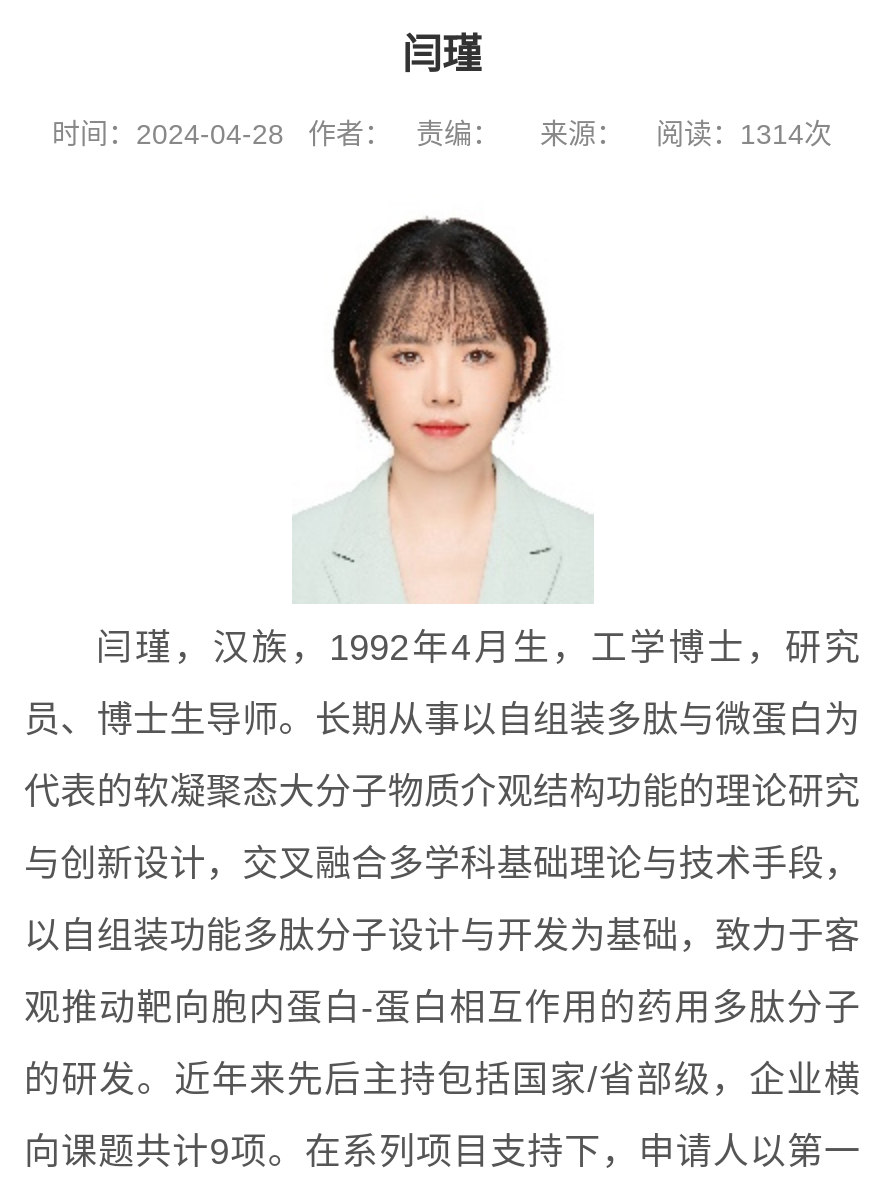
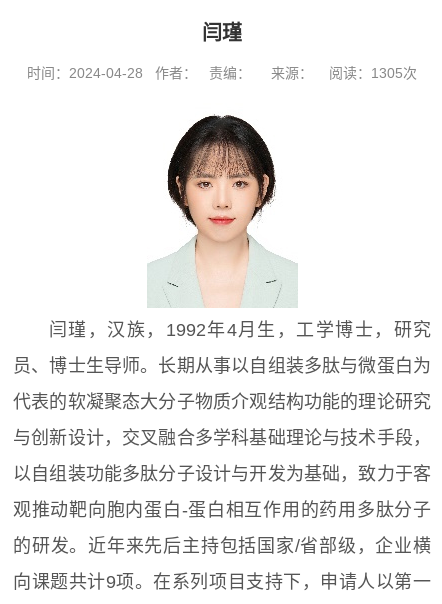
- 时间：2024-04-28 作者： 责编： 来源： 阅读：1314次
+ 时间：2024-04-28 作者： 责编： 来源： 阅读：1305次
